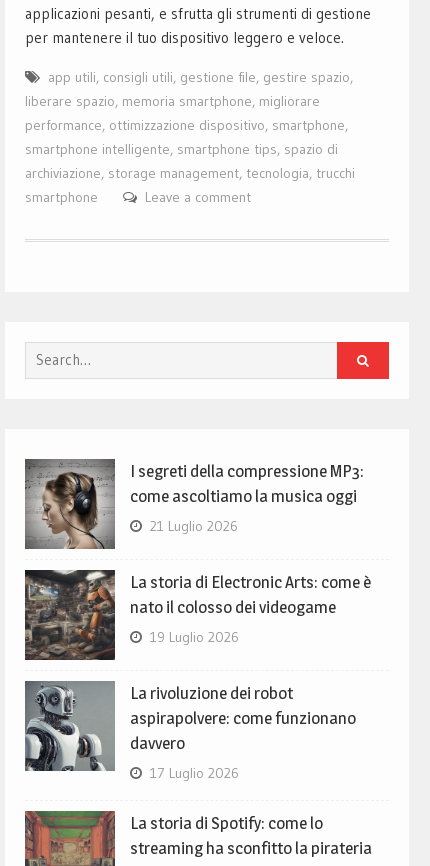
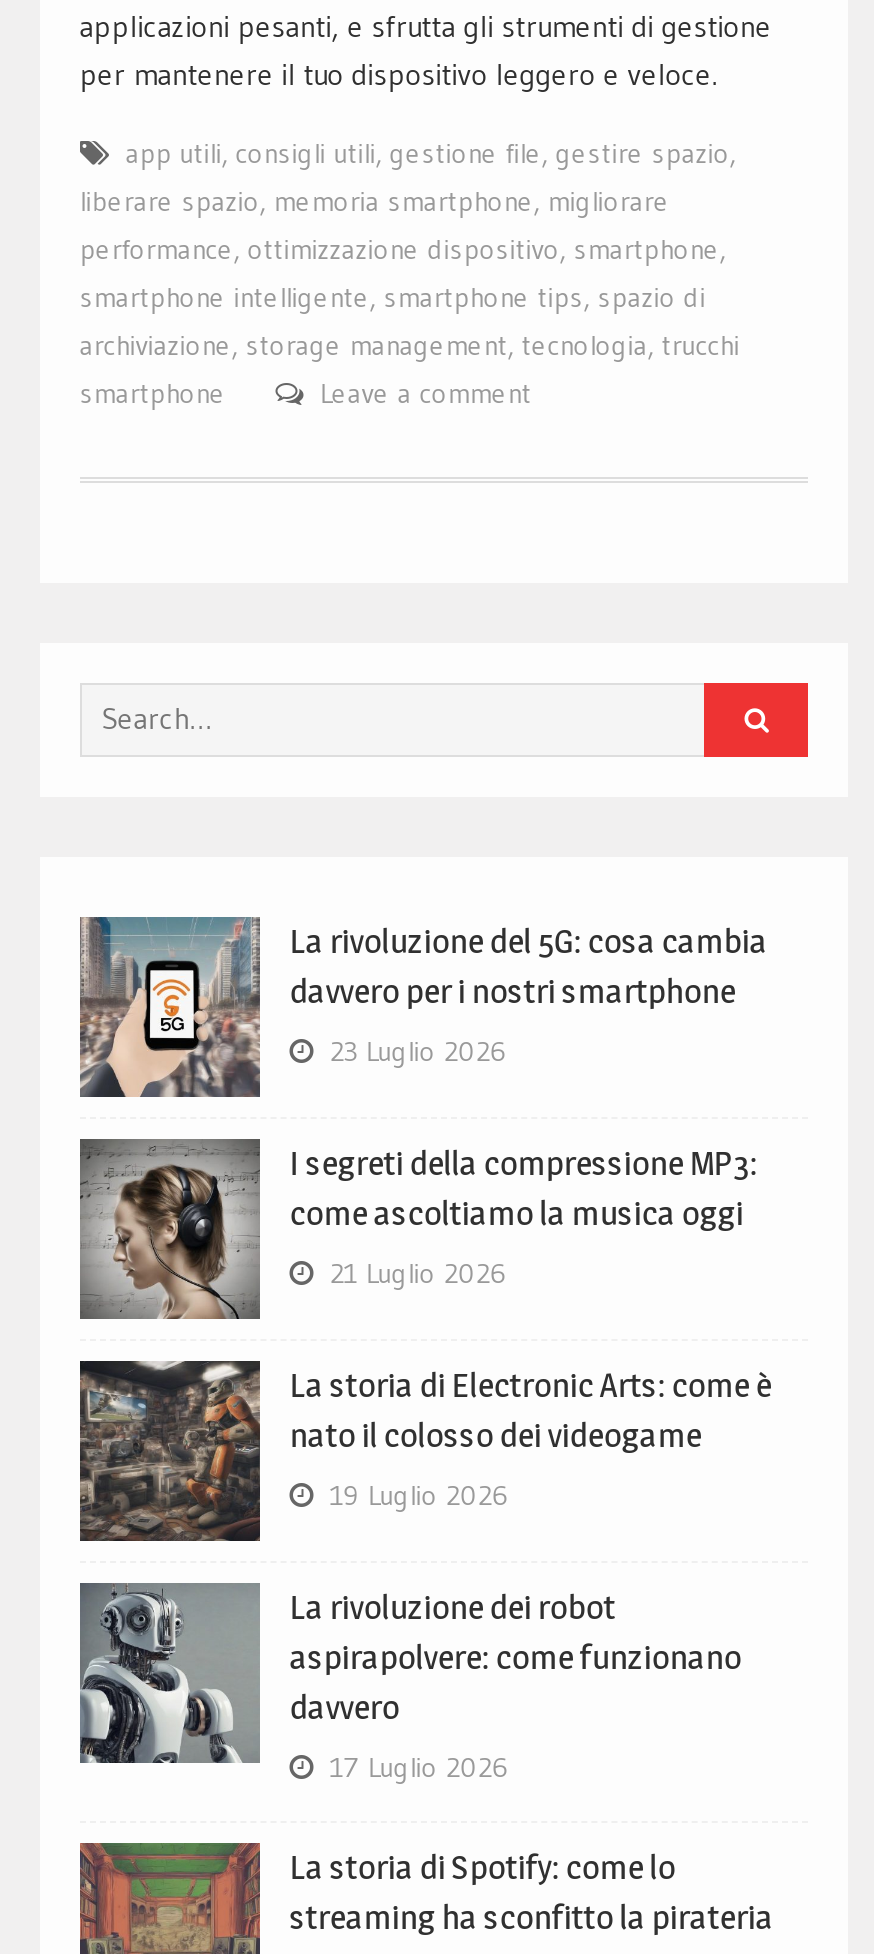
+ [image]
+ La rivoluzione del 5G: cosa cambia
+ davvero per i nostri smartphone
+ 23 Luglio 2026
